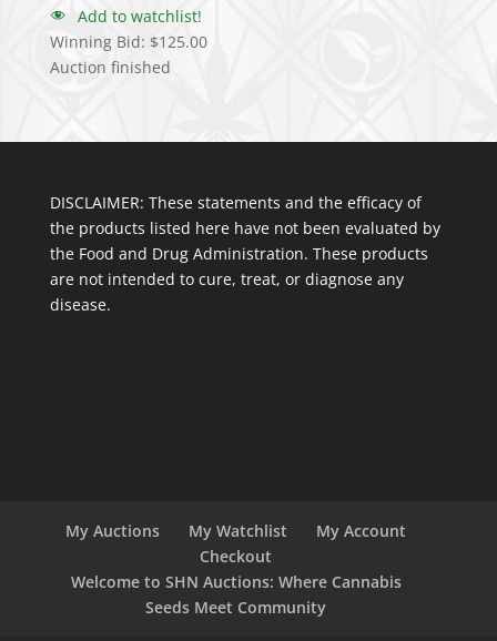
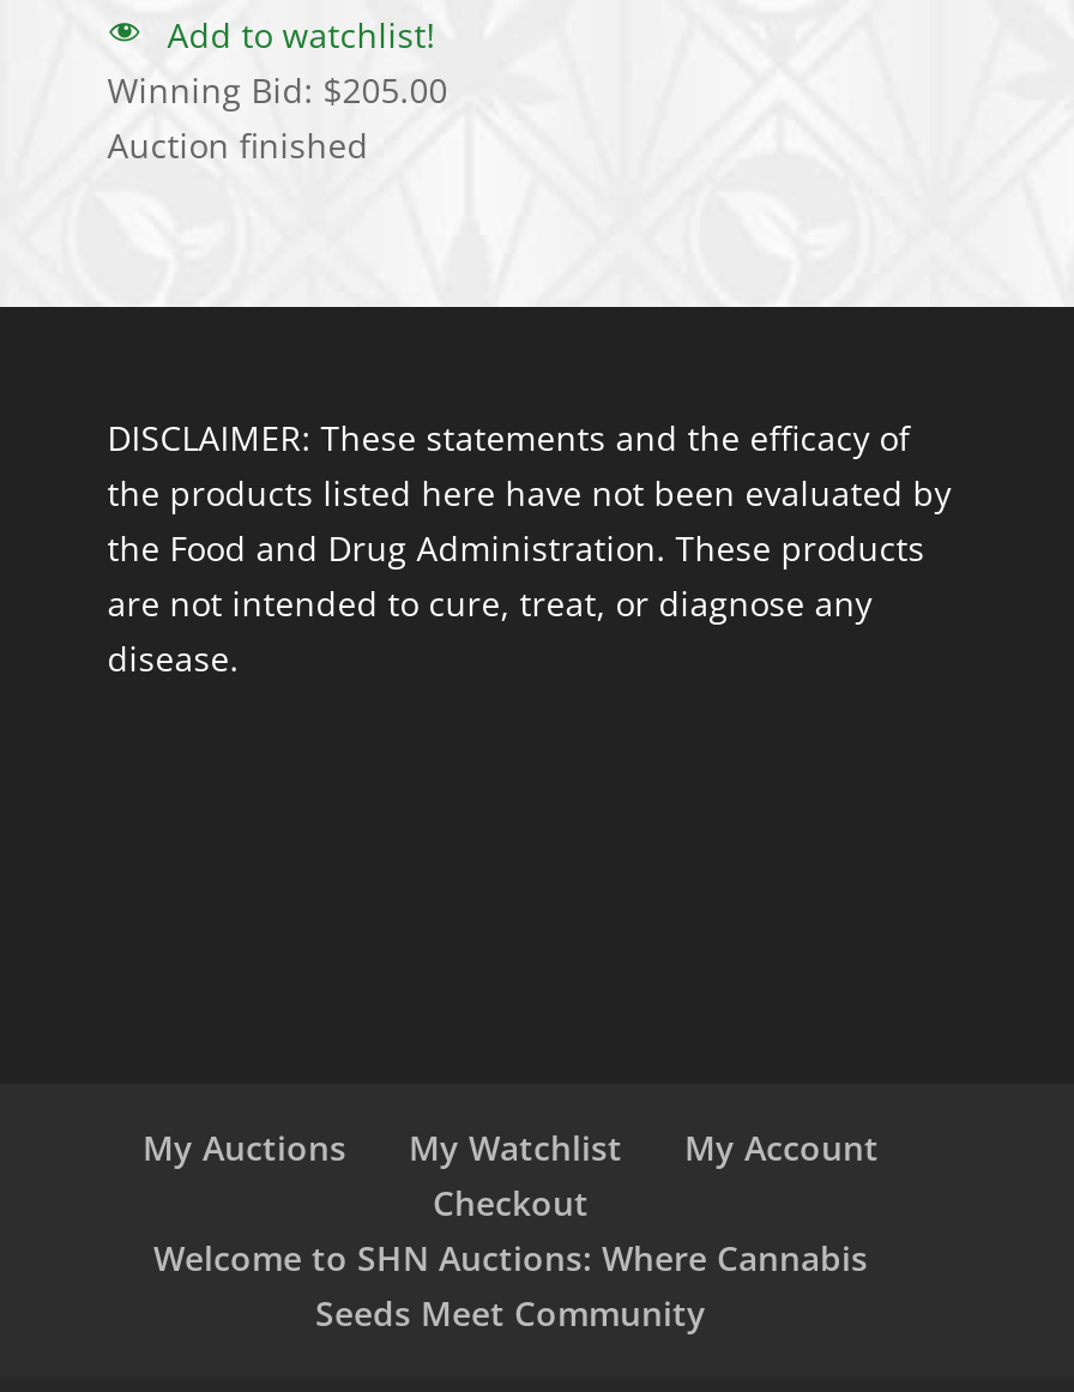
- Winning Bid: $125.00
+ Winning Bid: $205.00
